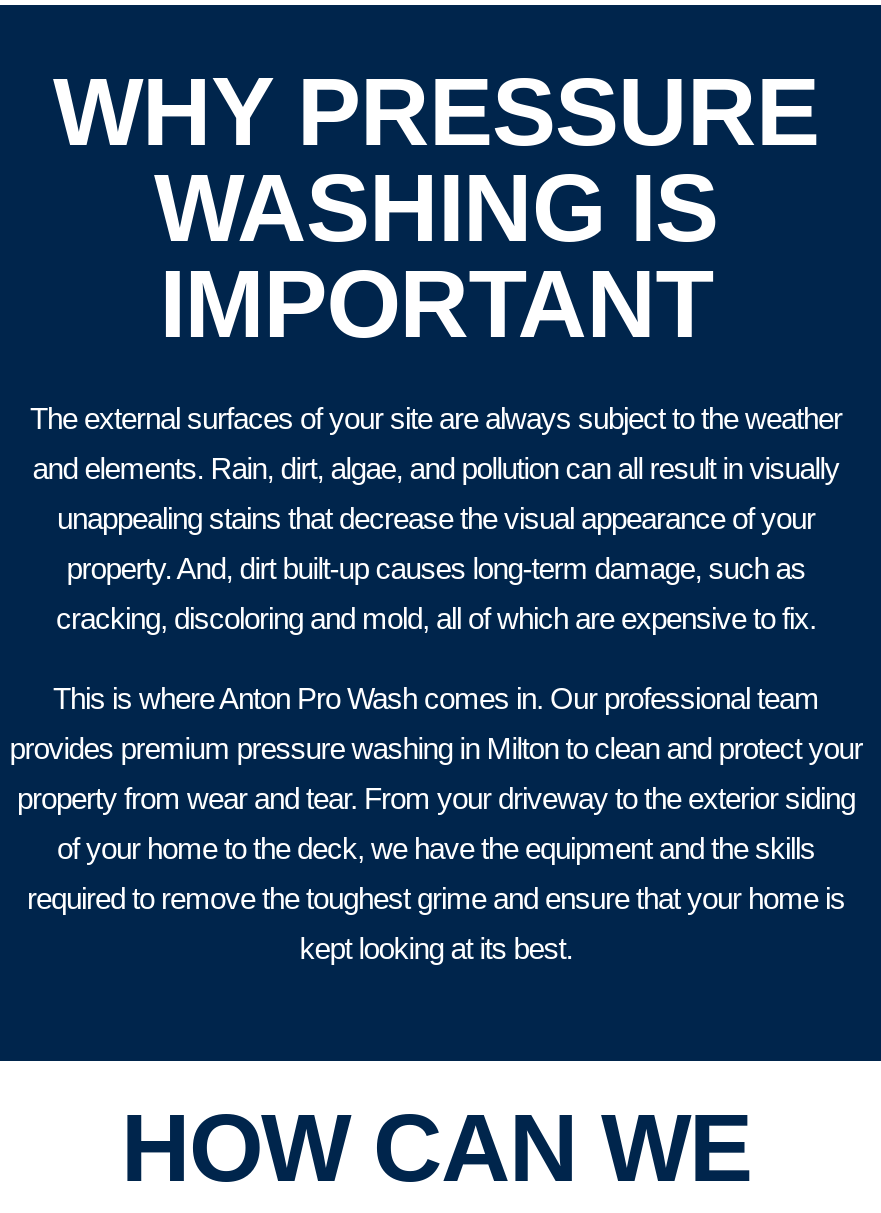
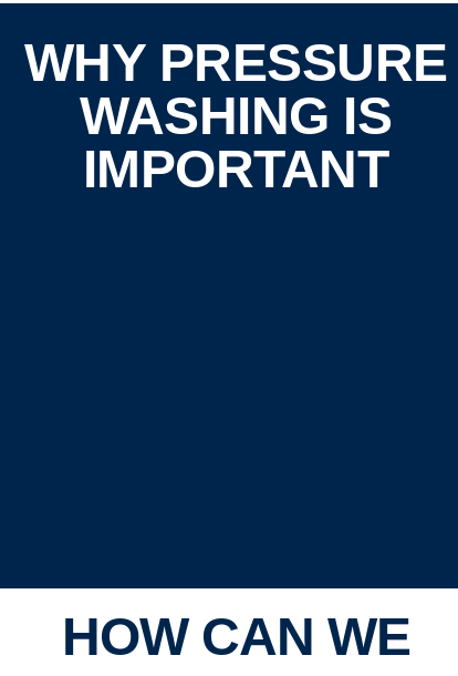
- The external surfaces of your site are always subject to the weather
- and elements. Rain, dirt, algae, and pollution can all result in visually
- unappealing stains that decrease the visual appearance of your
- property. And, dirt built-up causes long-term damage, such as
- cracking, discoloring and mold, all of which are expensive to fix.
- This is where Anton Pro Wash comes in. Our professional team
- provides premium pressure washing in Milton to clean and protect your
- property from wear and tear. From your driveway to the exterior siding
- of your home to the deck, we have the equipment and the skills
- required to remove the toughest grime and ensure that your home is
- kept looking at its best.
